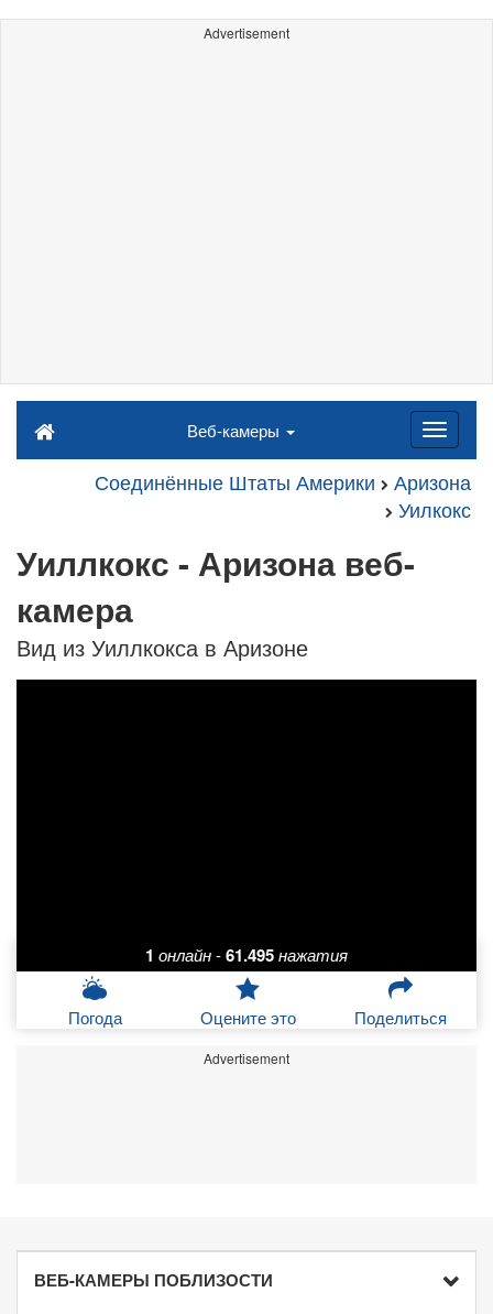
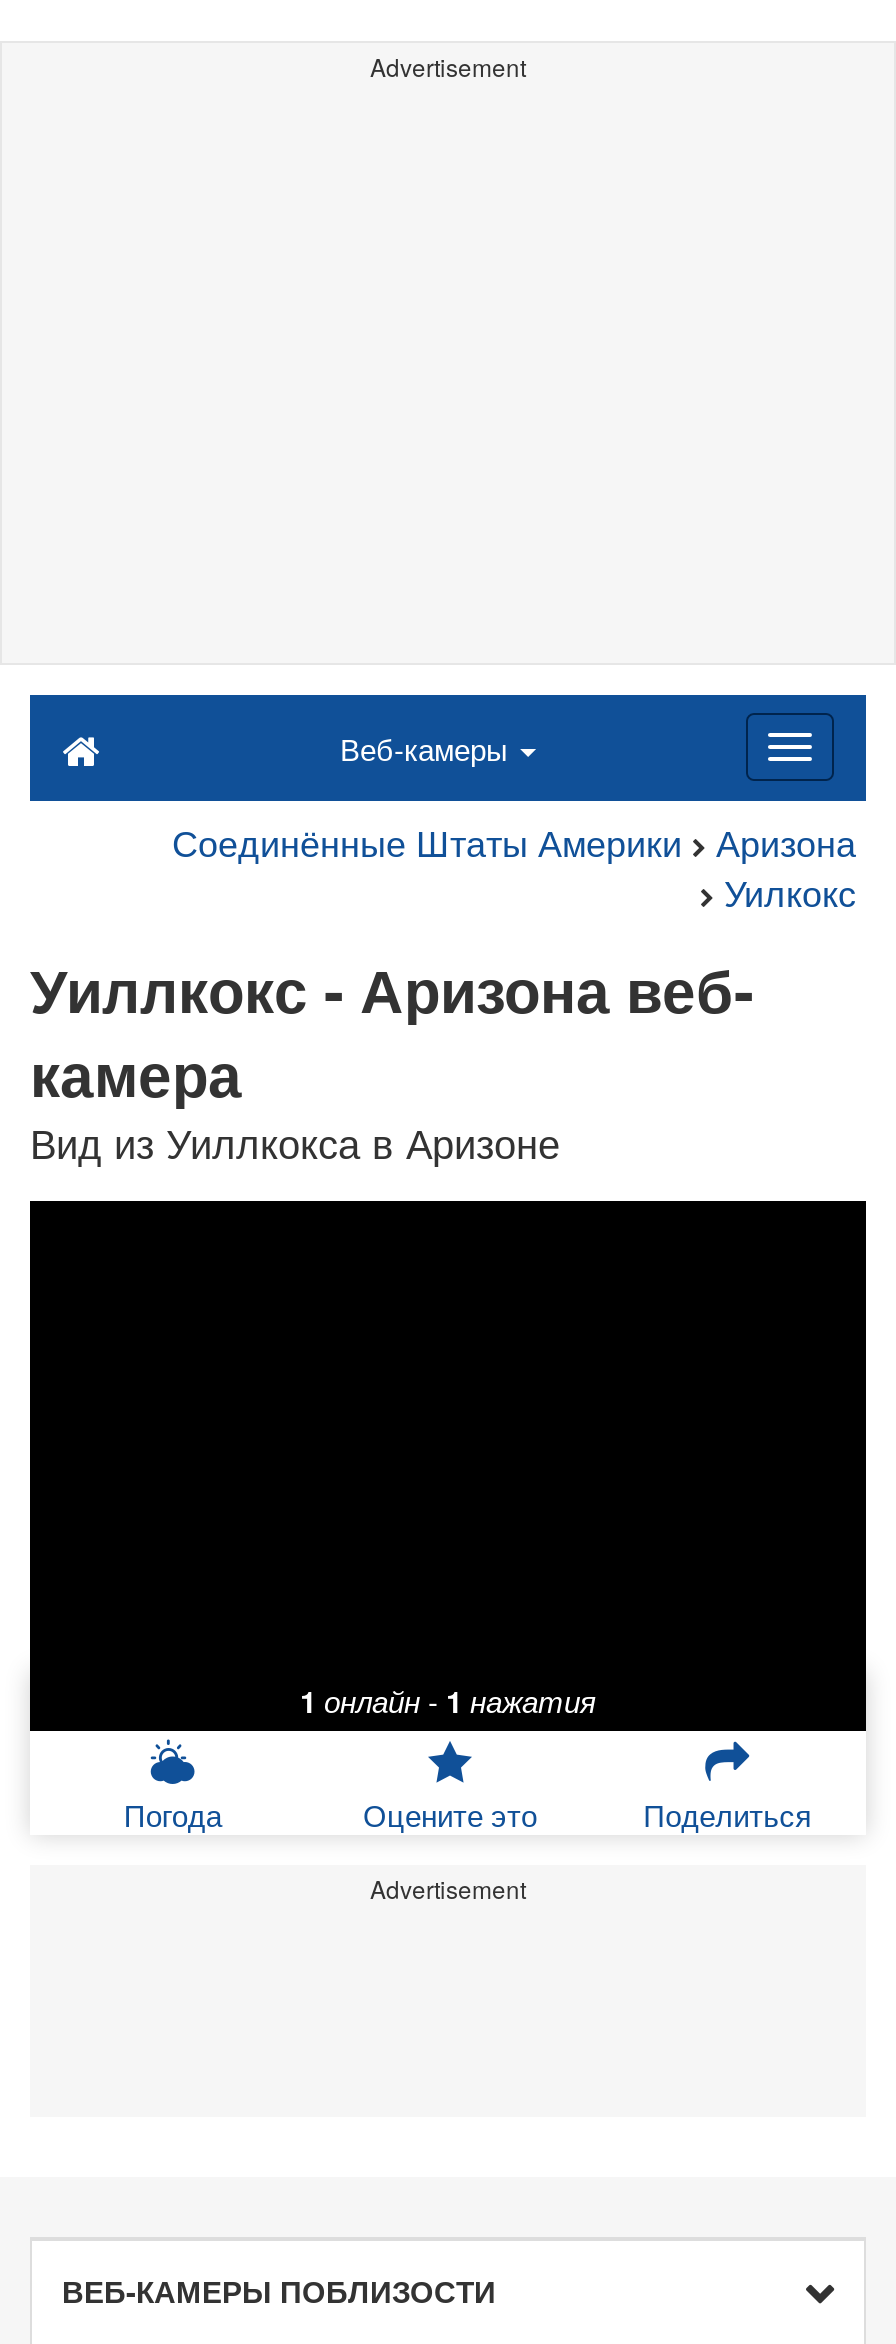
- 1 онлайн - 61.495 нажатия
+ 1 онлайн - 1 нажатия
